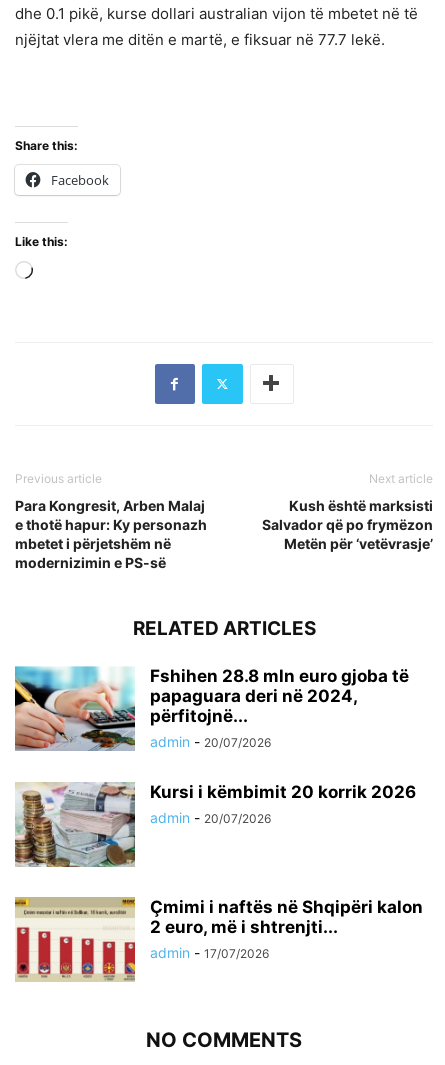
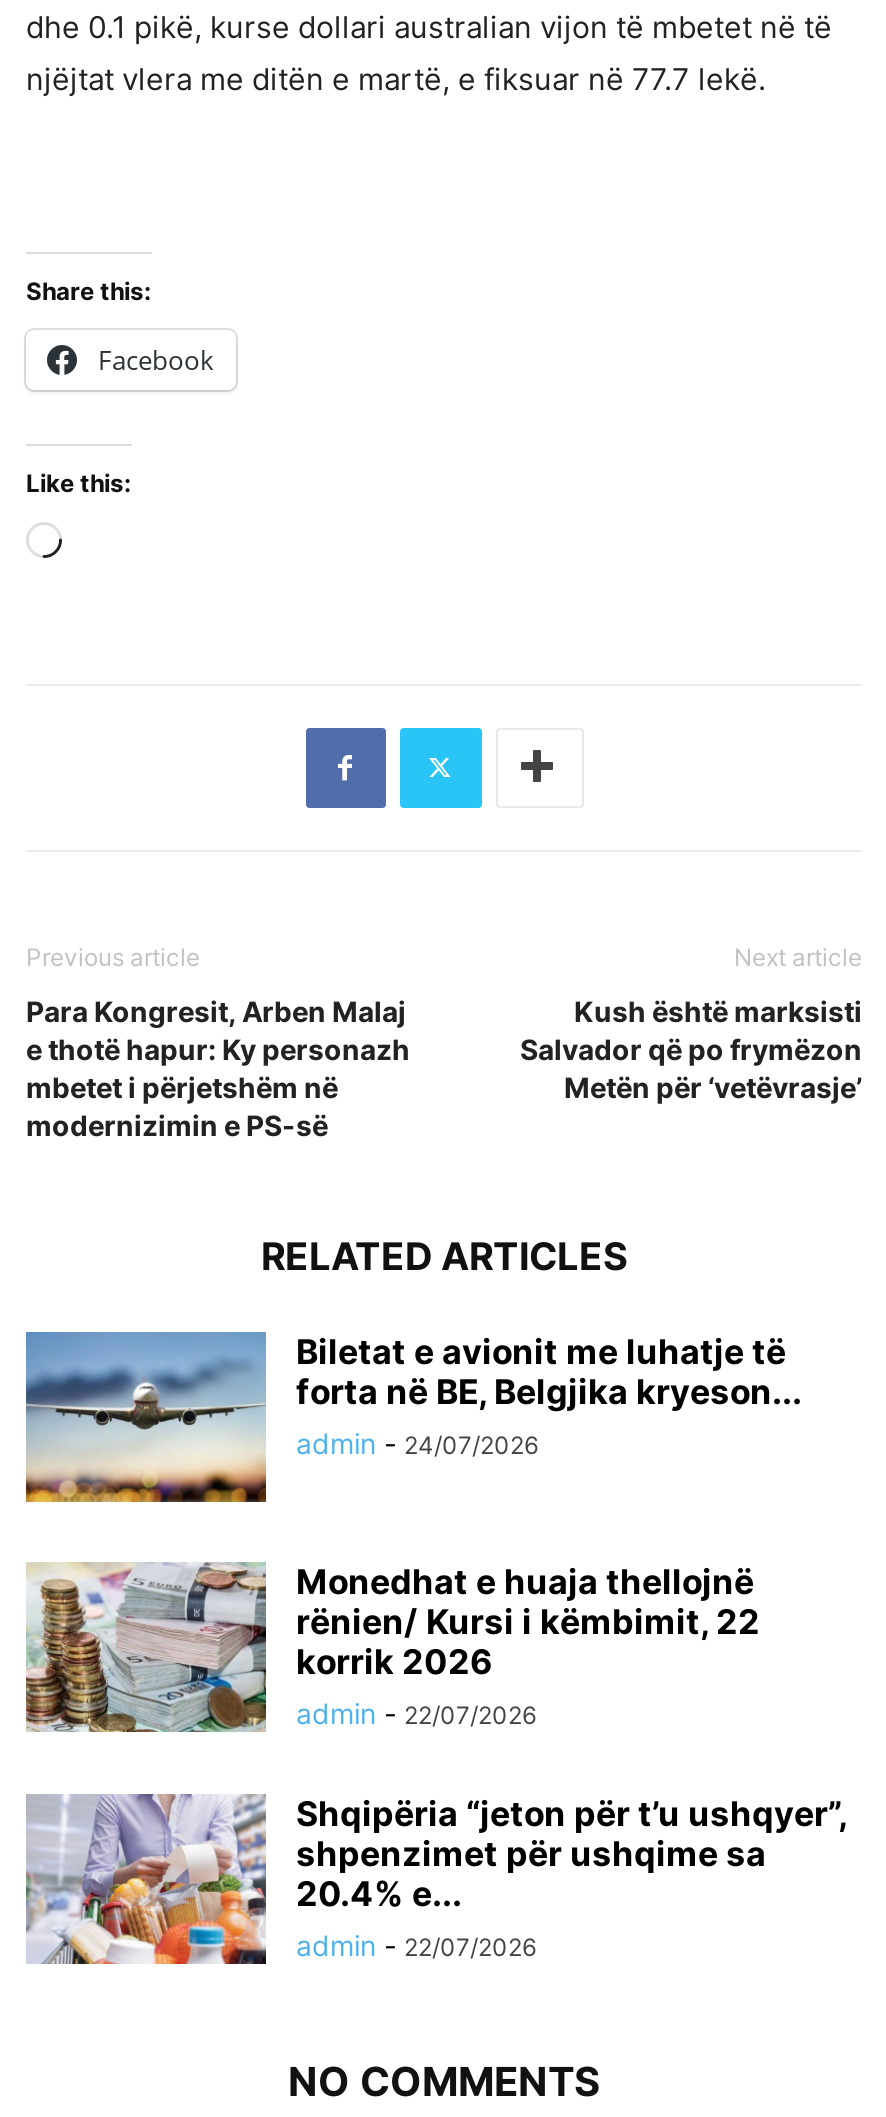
- [image]
- Fshihen 28.8 mln euro gjoba të
- papaguara deri në 2024,
- përfitojnë...
- admin - 20/07/2026
+ [image]
+ Biletat e avionit me luhatje të
+ forta në BE, Belgjika kryeson...
+ admin - 24/07/2026

- Kursi i këmbimit 20 korrik 2026
- admin - 20/07/2026
+ Monedhat e huaja thellojnë
+ rënien/ Kursi i këmbimit, 22
+ korrik 2026
+ admin - 22/07/2026

- [image]
- Çmimi i naftës në Shqipëri kalon
- 2 euro, më i shtrenjti...
- admin - 17/07/2026
+ [image]
+ Shqipëria “jeton për t’u ushqyer”,
+ shpenzimet për ushqime sa
+ 20.4% e...
+ admin - 22/07/2026
